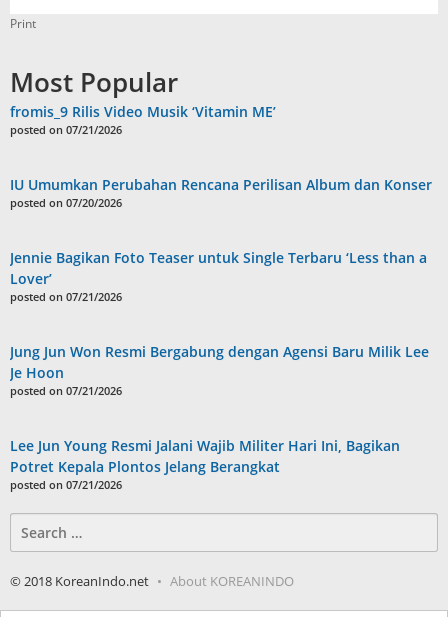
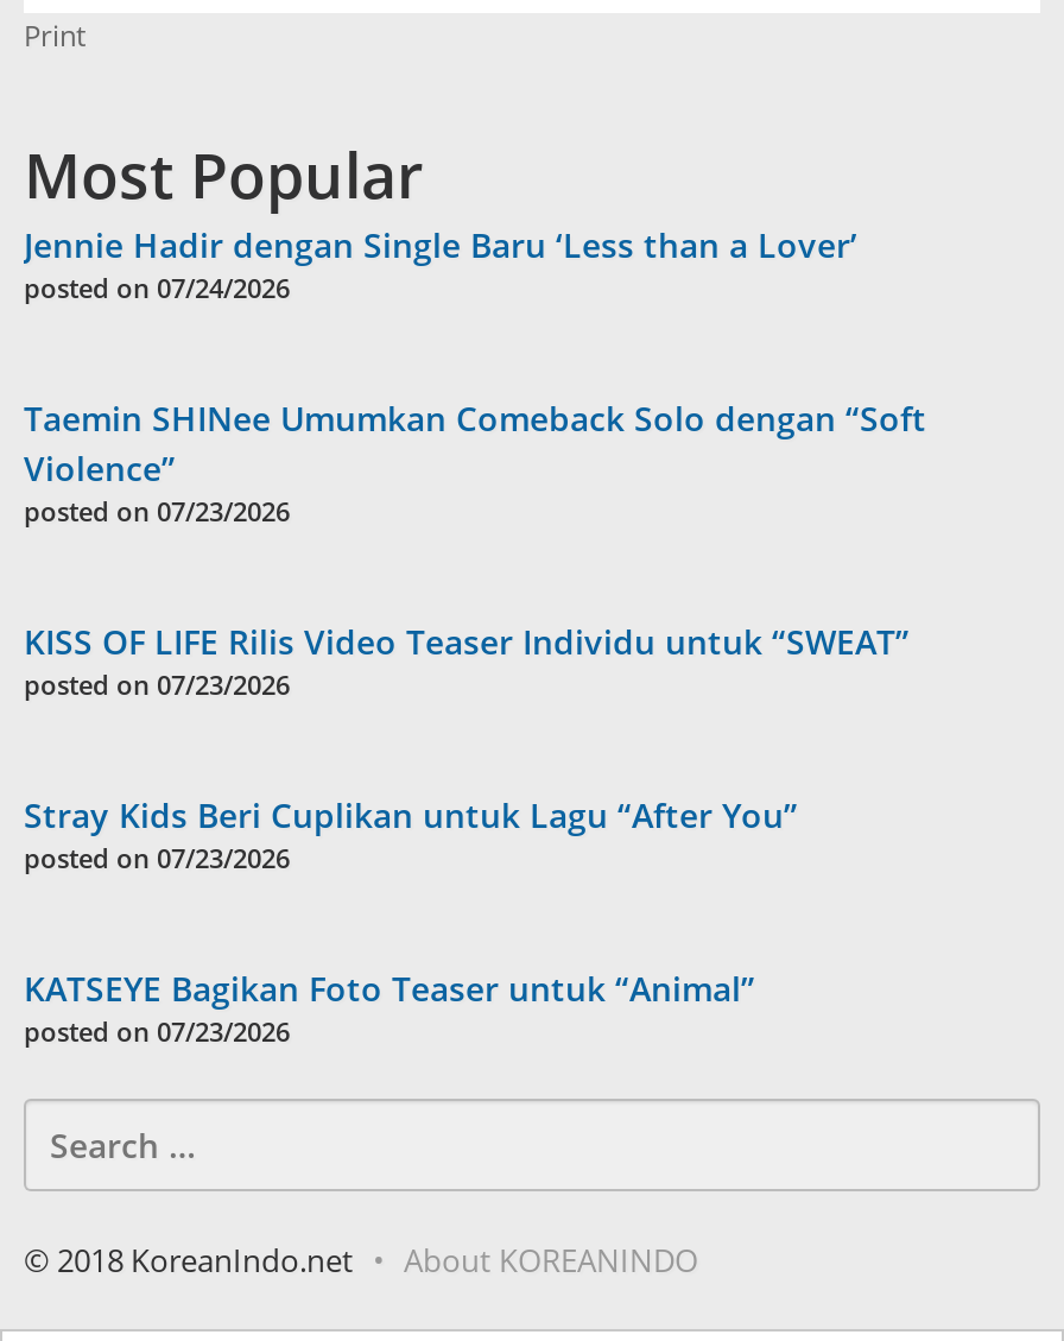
- fromis_9 Rilis Video Musik ‘Vitamin ME’
- posted on 07/21/2026
+ Jennie Hadir dengan Single Baru ‘Less than a Lover’
+ posted on 07/24/2026

- IU Umumkan Perubahan Rencana Perilisan Album dan Konser
- posted on 07/20/2026
+ Taemin SHINee Umumkan Comeback Solo dengan “Soft
+ Violence”
+ posted on 07/23/2026

- Jennie Bagikan Foto Teaser untuk Single Terbaru ‘Less than a
- Lover’
- posted on 07/21/2026
+ KISS OF LIFE Rilis Video Teaser Individu untuk “SWEAT”
+ posted on 07/23/2026

- Jung Jun Won Resmi Bergabung dengan Agensi Baru Milik Lee
- Je Hoon
- posted on 07/21/2026
+ Stray Kids Beri Cuplikan untuk Lagu “After You”
+ posted on 07/23/2026

- Lee Jun Young Resmi Jalani Wajib Militer Hari Ini, Bagikan
- Potret Kepala Plontos Jelang Berangkat
- posted on 07/21/2026
+ KATSEYE Bagikan Foto Teaser untuk “Animal”
+ posted on 07/23/2026
